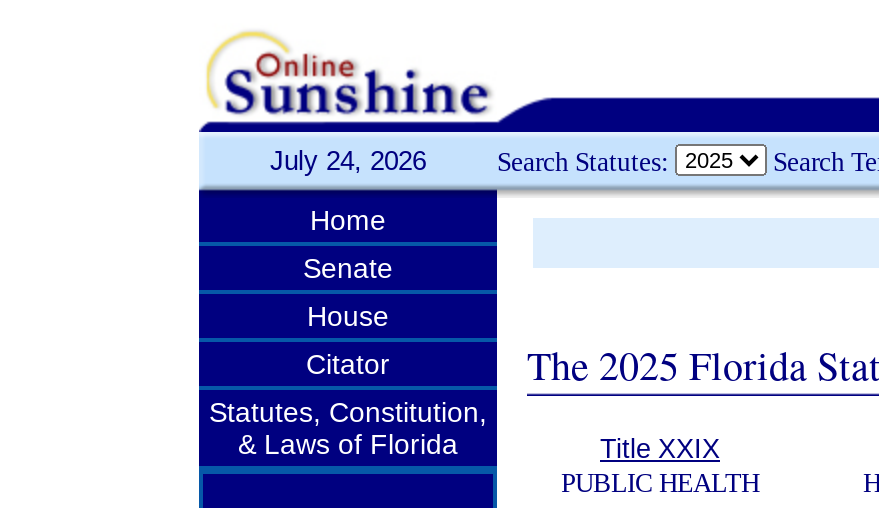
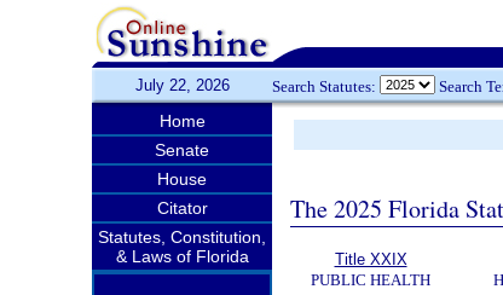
- July 24, 2026
+ July 22, 2026
